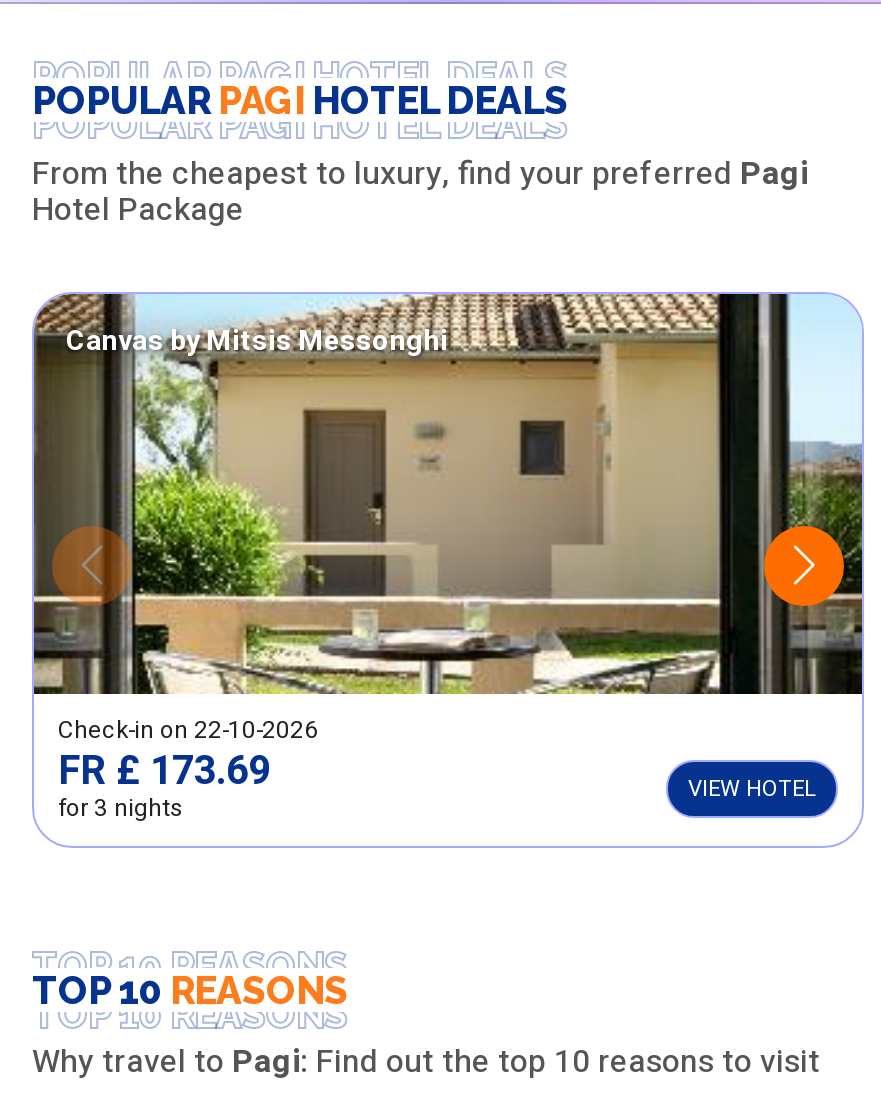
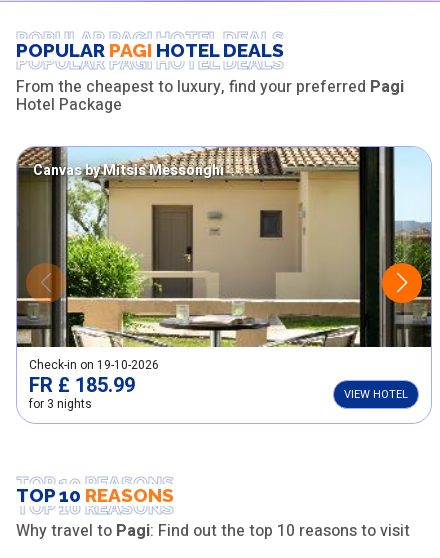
- Check-in on 22-10-2026
+ Check-in on 19-10-2026

- FR £173.69
+ FR £185.99
